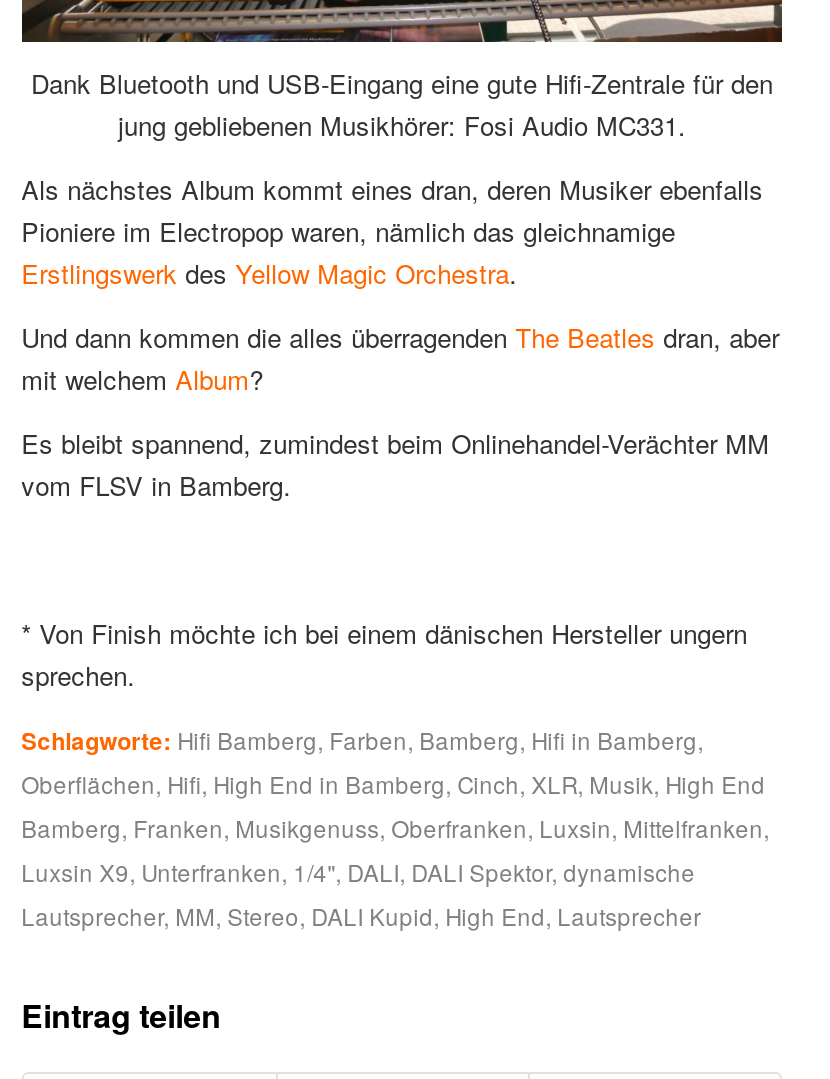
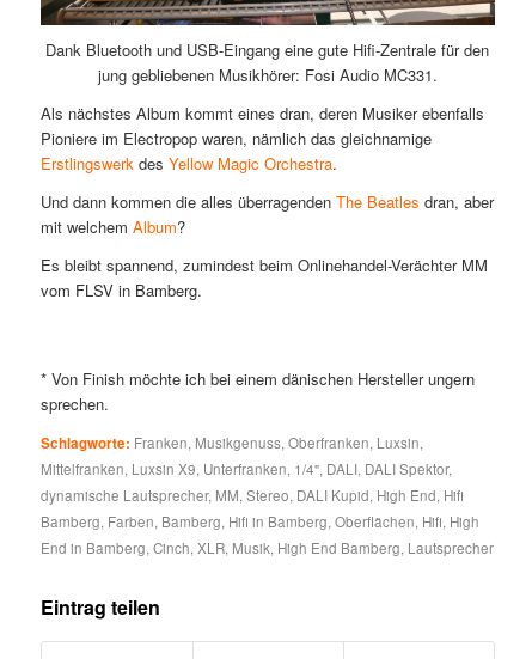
- Schlagworte: Hifi Bamberg, Farben, Bamberg, Hifi in Bamberg,
- Oberflächen, Hifi, High End in Bamberg, Cinch, XLR, Musik, High End
- Bamberg, Franken, Musikgenuss, Oberfranken, Luxsin, Mittelfranken,
- Luxsin X9, Unterfranken, 1/4", DALI, DALI Spektor, dynamische
- Lautsprecher, MM, Stereo, DALI Kupid, High End, Lautsprecher
+ Schlagworte: Franken, Musikgenuss, Oberfranken, Luxsin,
+ Mittelfranken, Luxsin X9, Unterfranken, 1/4", DALI, DALI Spektor,
+ dynamische Lautsprecher, MM, Stereo, DALI Kupid, High End, Hifi
+ Bamberg, Farben, Bamberg, Hifi in Bamberg, Oberflächen, Hifi, High
+ End in Bamberg, Cinch, XLR, Musik, High End Bamberg, Lautsprecher
